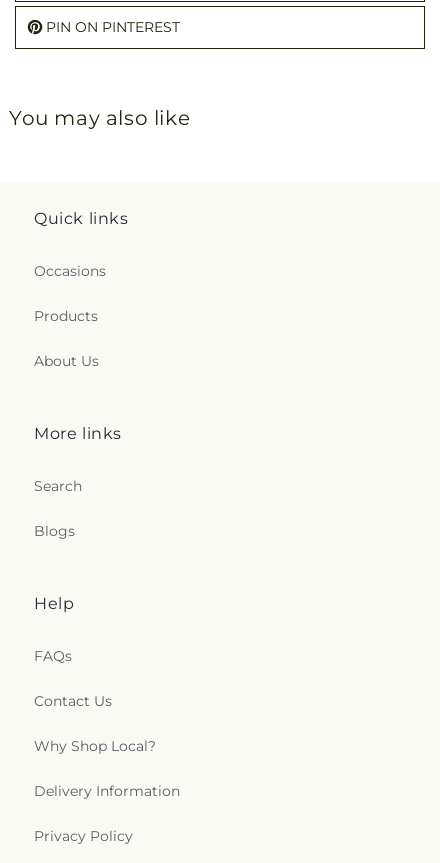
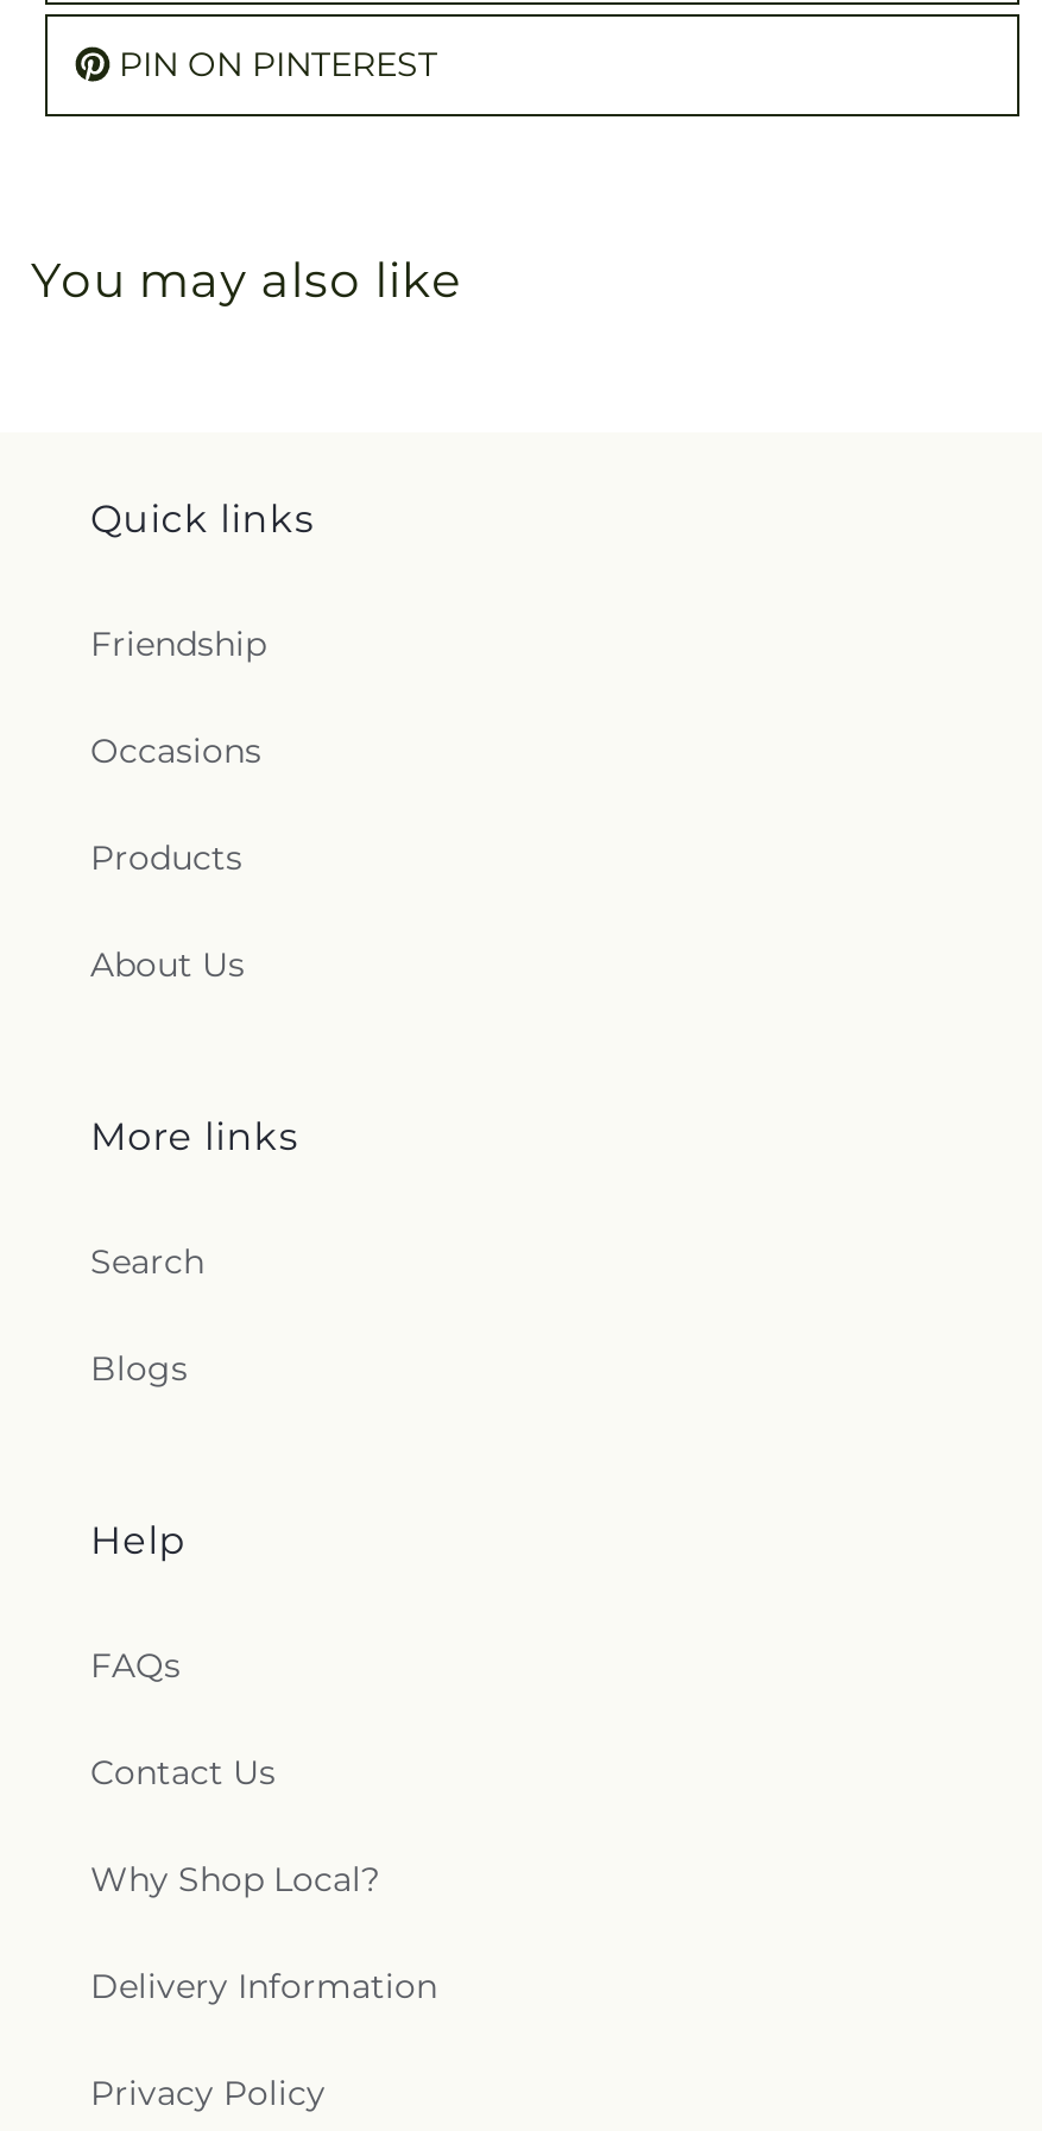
+ Friendship
